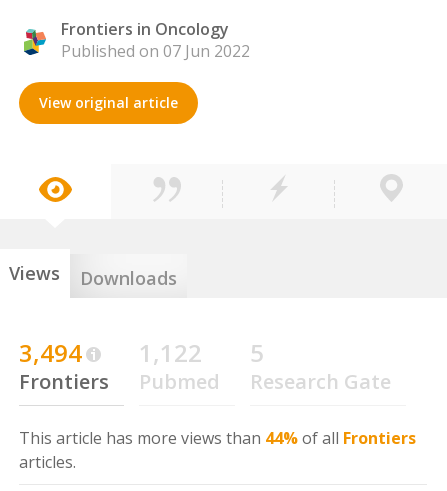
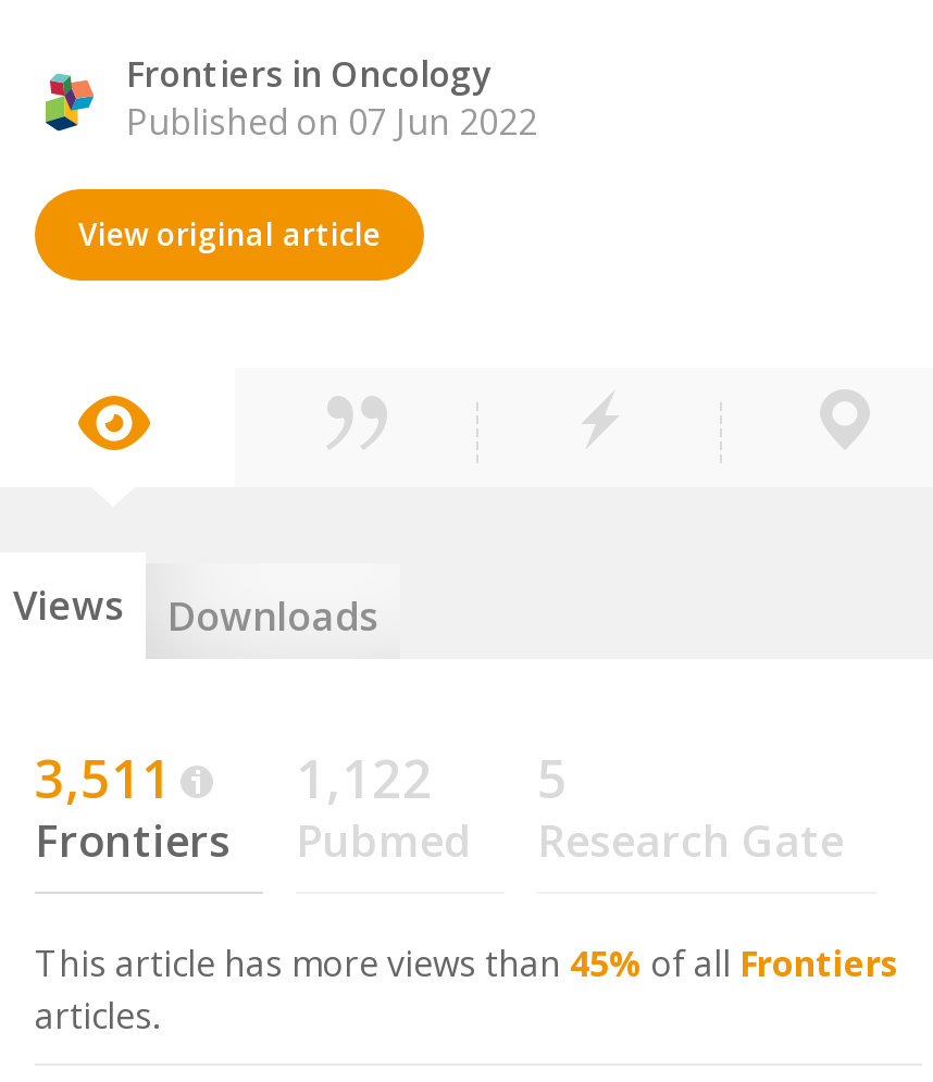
- 3,494
+ 3,511

- This article has more views than 44% of all Frontiers
+ This article has more views than 45% of all Frontiers
